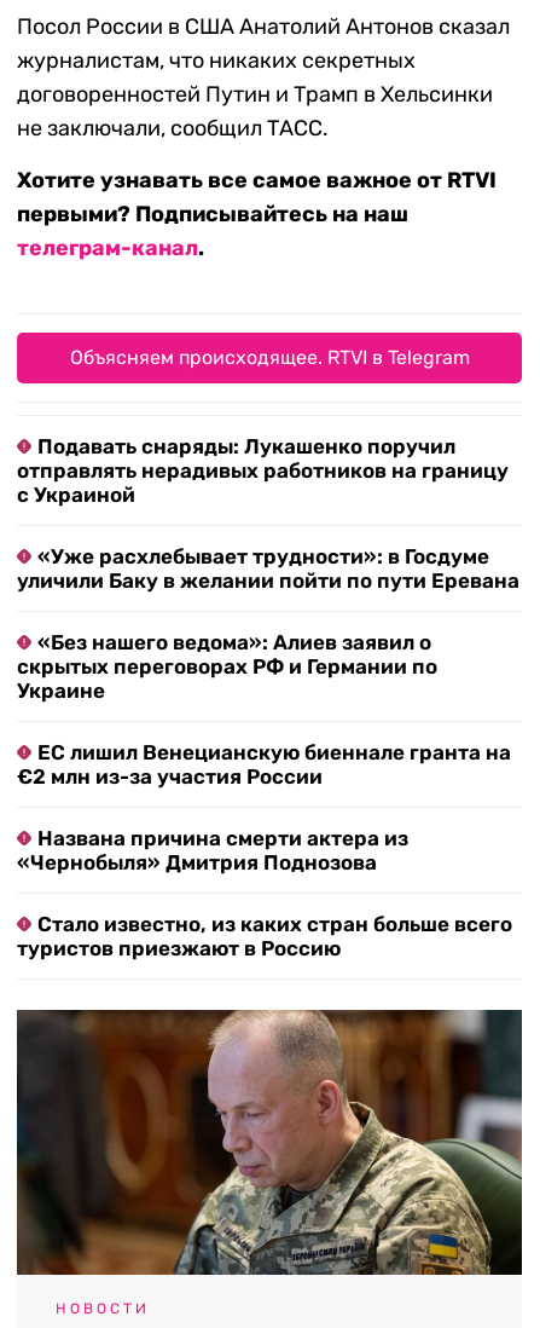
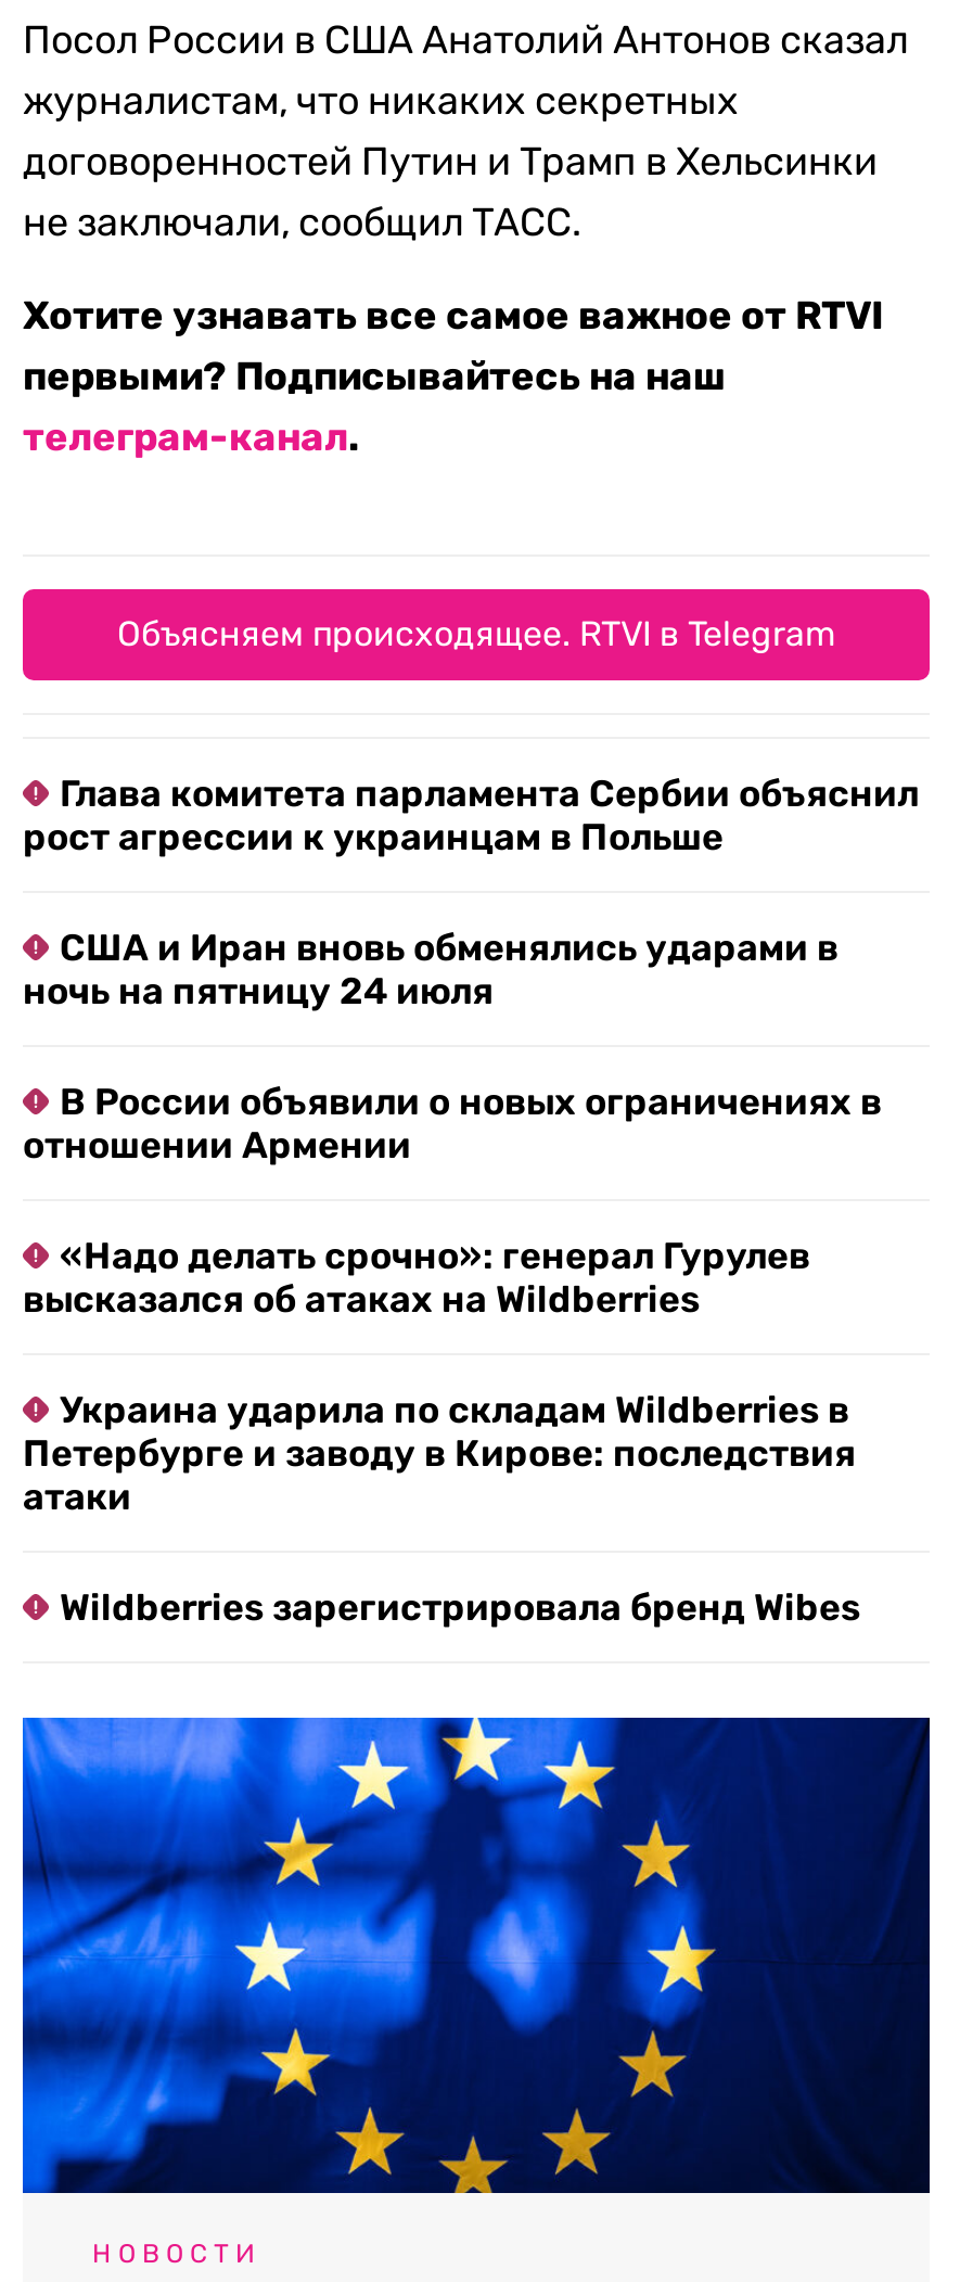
- Подавать снаряды: Лукашенко поручил
- отправлять нерадивых работников на границу
- с Украиной
+ Глава комитета парламента Сербии объяснил
+ рост агрессии к украинцам в Польше

- «Уже расхлебывает трудности»: в Госдуме
- уличили Баку в желании пойти по пути Еревана
+ США и Иран вновь обменялись ударами в
+ ночь на пятницу 24 июля

- «Без нашего ведома»: Алиев заявил о
- скрытых переговорах РФ и Германии по
- Украине
+ В России объявили о новых ограничениях в
+ отношении Армении

- ЕС лишил Венецианскую биеннале гранта на
- €2 млн из-за участия России
+ «Надо делать срочно»: генерал Гурулев
+ высказался об атаках на Wildberries

- Названа причина смерти актера из
- «Чернобыля» Дмитрия Поднозова
+ Украина ударила по складам Wildberries в
+ Петербурге и заводу в Кирове: последствия
+ атаки

- Стало известно, из каких стран больше всего
- туристов приезжают в Россию
+ Wildberries зарегистрировала бренд Wibes

- [image]
+ [image]
